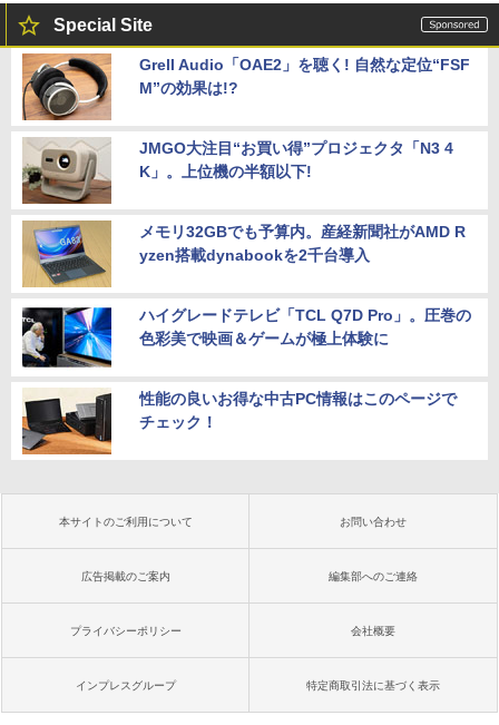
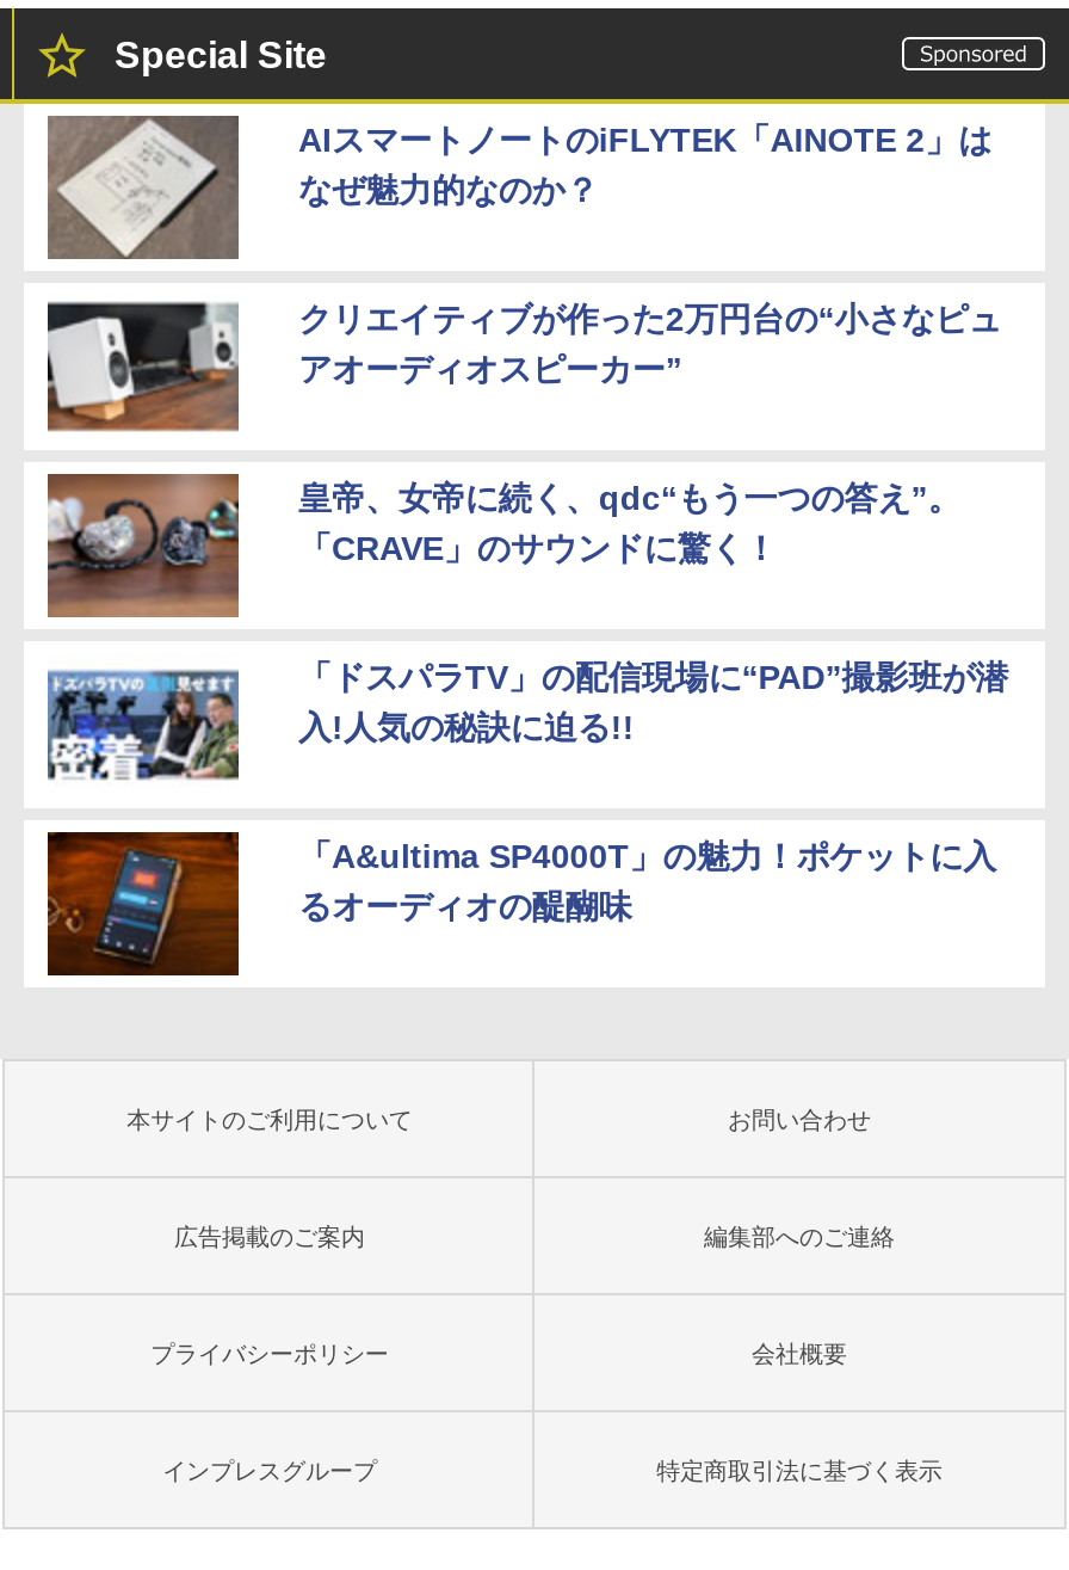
- [image]
- Grell Audio「OAE2」を聴く! 自然な定位“FSF
- M”の効果は!?
+ [image]
+ AIスマートノートのiFLYTEK「AINOTE 2」は
+ なぜ魅力的なのか？

- [image]
- JMGO大注目“お買い得”プロジェクタ「N3 4
- K」。上位機の半額以下!
+ [image]
+ クリエイティブが作った2万円台の“小さなピュ
+ アオーディオスピーカー”

- [image]
- メモリ32GBでも予算内。産経新聞社がAMD R
- yzen搭載dynabookを2千台導入
+ [image]
+ 皇帝、女帝に続く、qdc“もう一つの答え”。
+ 「CRAVE」のサウンドに驚く！

- [image]
- ハイグレードテレビ「TCL Q7D Pro」。圧巻の
- 色彩美で映画＆ゲームが極上体験に
+ [image]
+ 「ドスパラTV」の配信現場に“PAD”撮影班が潜
+ 入!人気の秘訣に迫る!!

- [image]
- 性能の良いお得な中古PC情報はこのページで
- チェック！
+ [image]
+ 「A&ultima SP4000T」の魅力！ポケットに入
+ るオーディオの醍醐味
